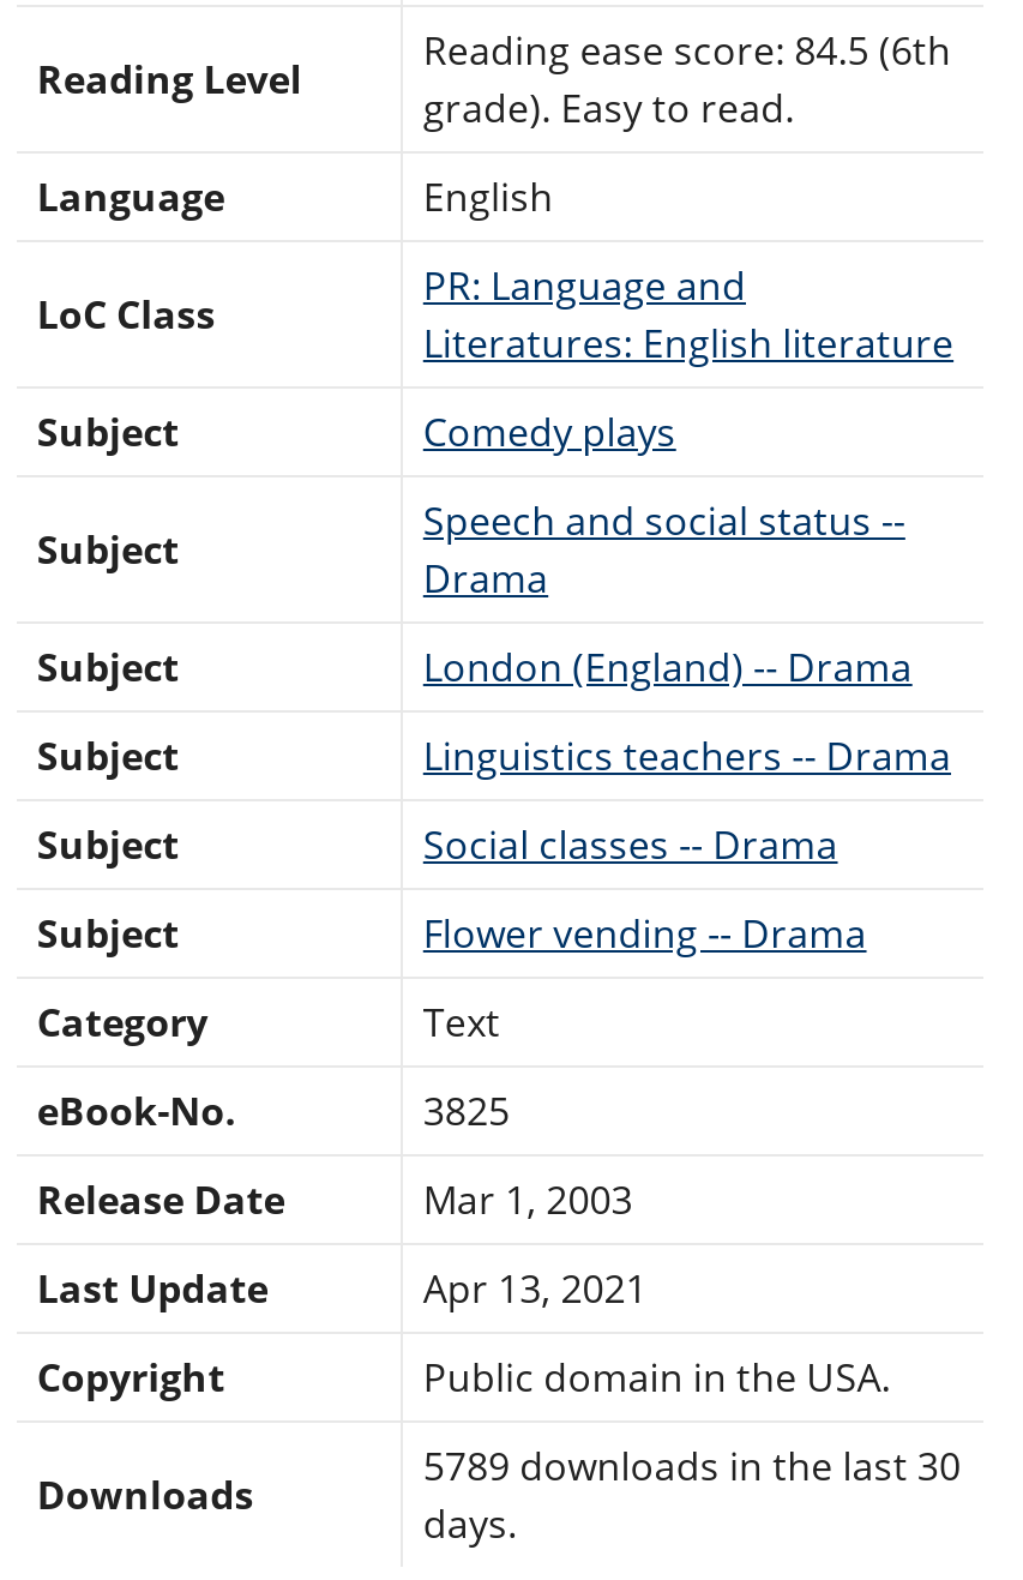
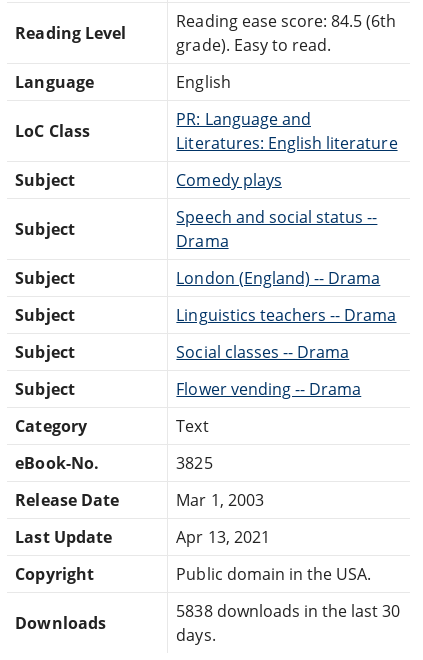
- 5789 downloads in the last 30
+ 5838 downloads in the last 30
